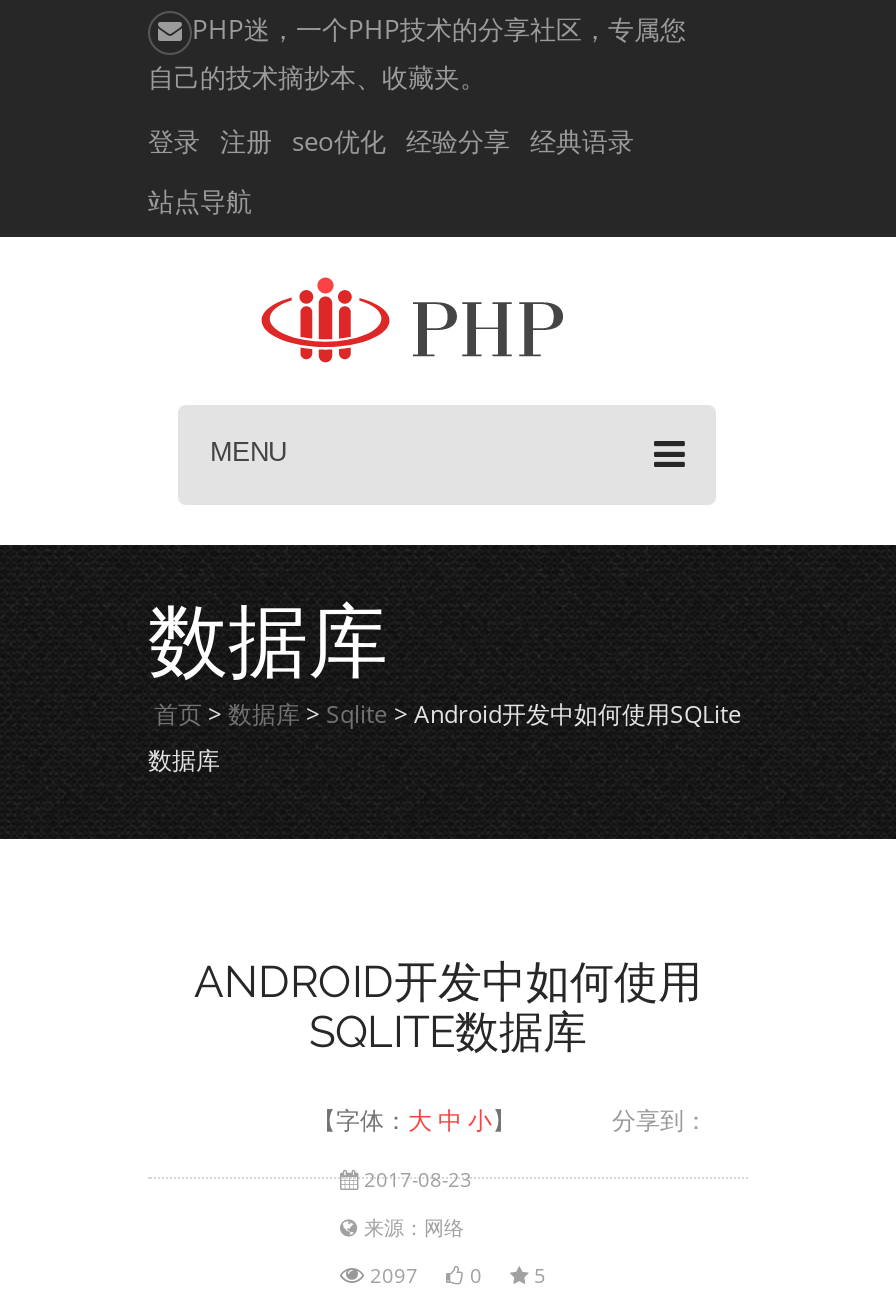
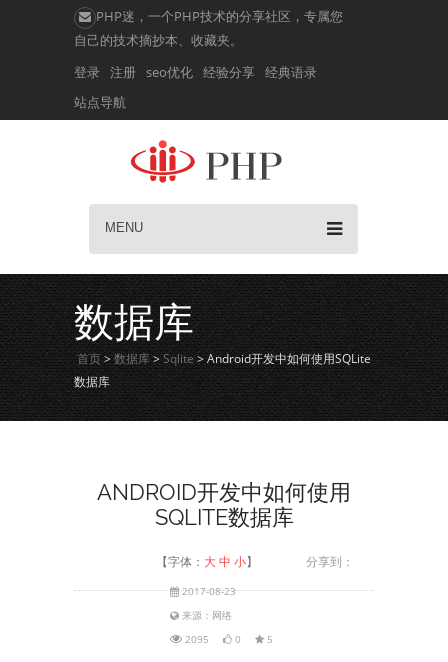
- 2097 0 5
+ 2095 0 5
